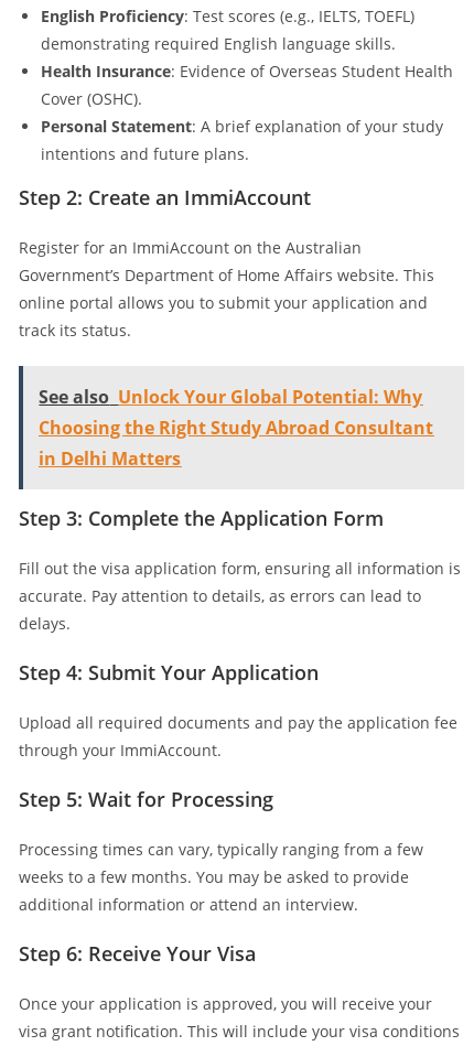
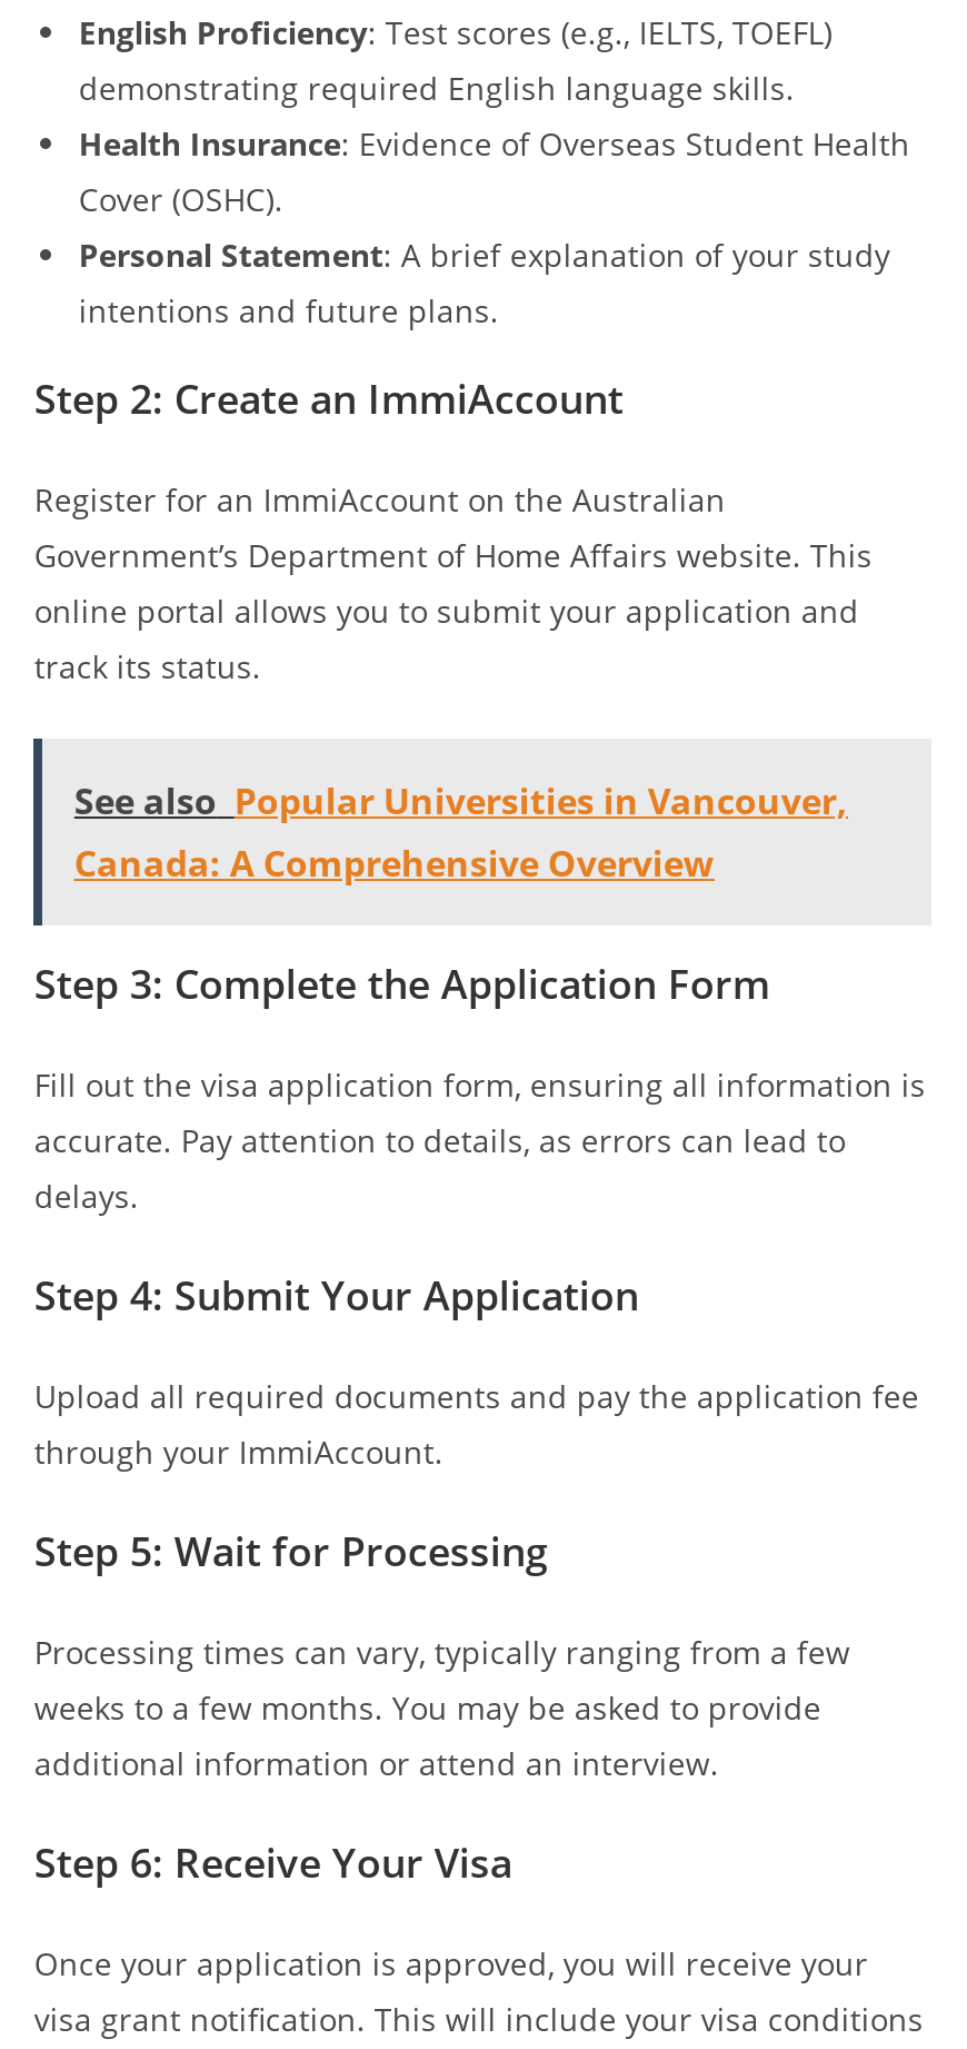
- See also Unlock Your Global Potential: Why
- Choosing the Right Study Abroad Consultant
- in Delhi Matters
+ See also Popular Universities in Vancouver,
+ Canada: A Comprehensive Overview
